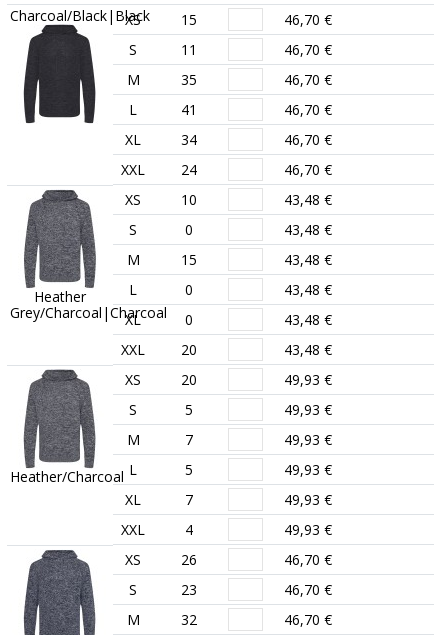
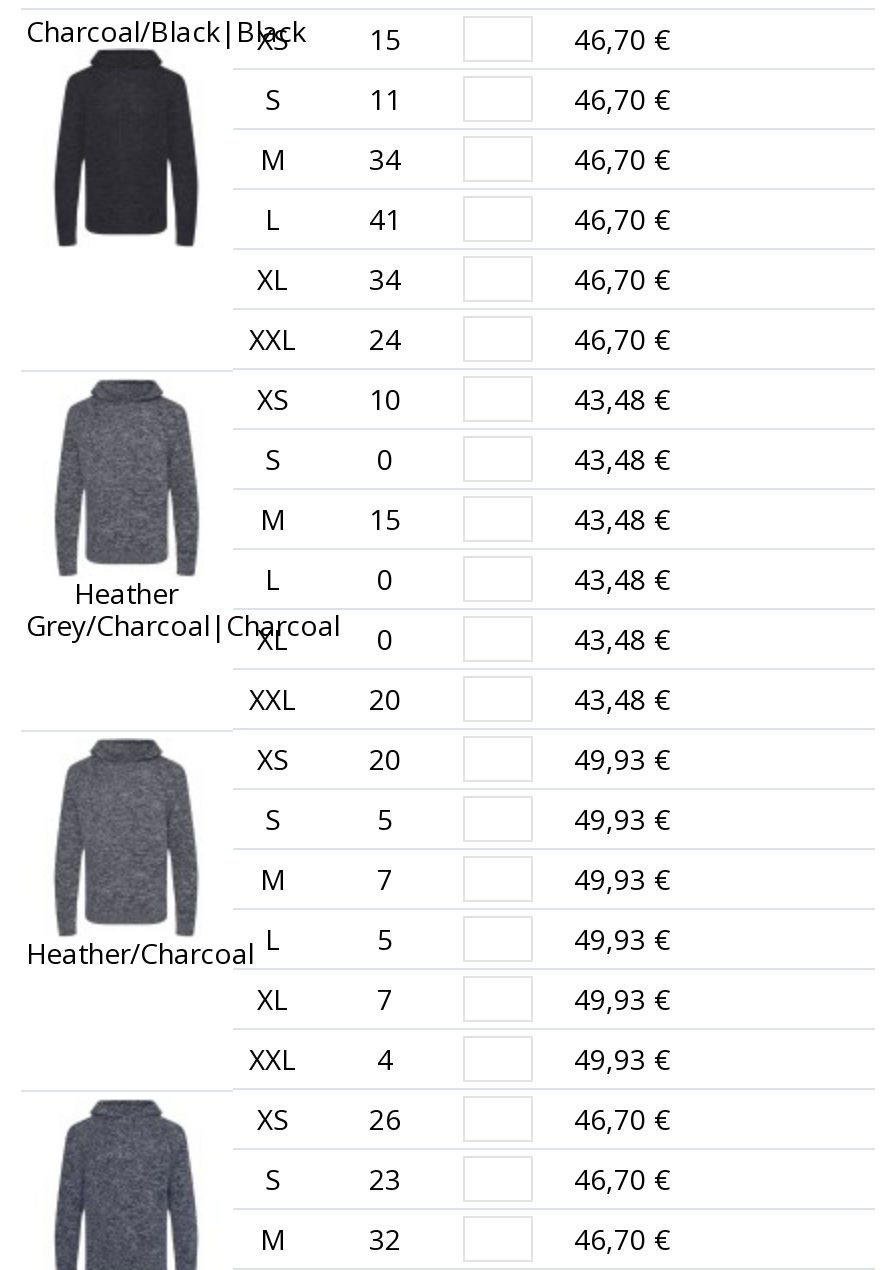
- 35
+ 34
